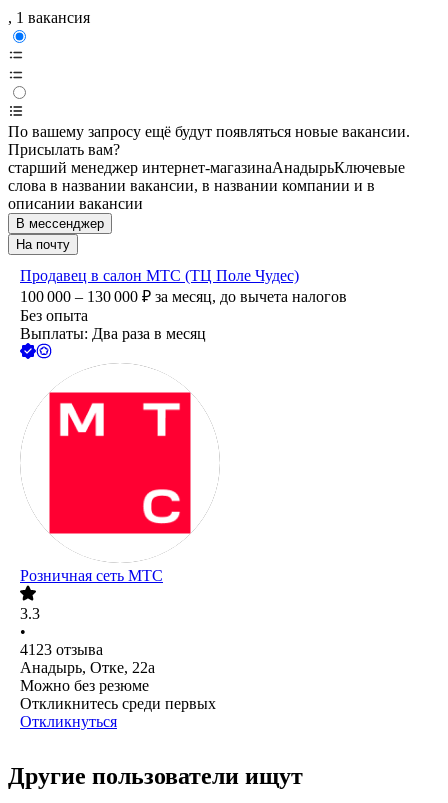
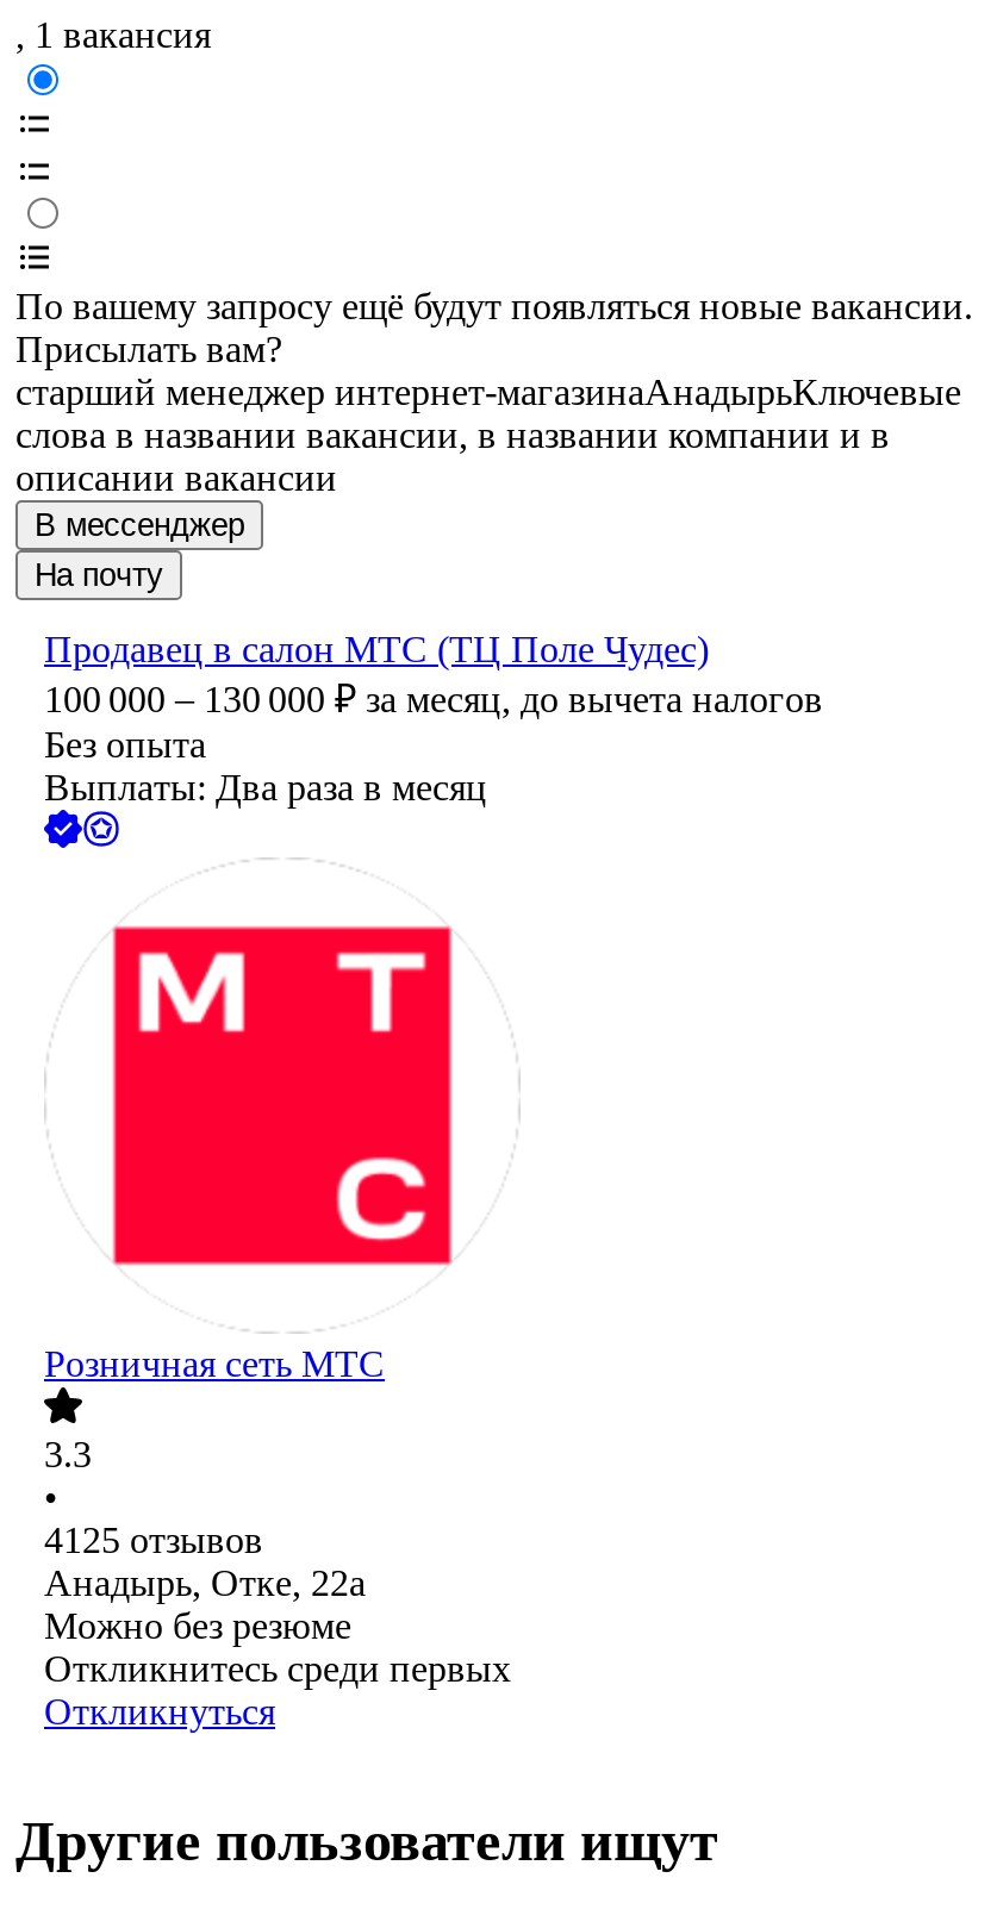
- 4123 отзыва
+ 4125 отзывов
